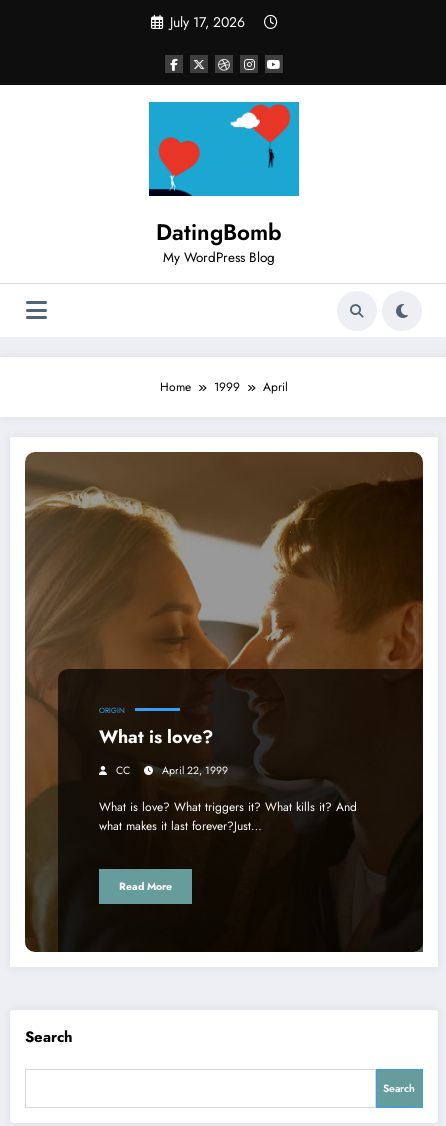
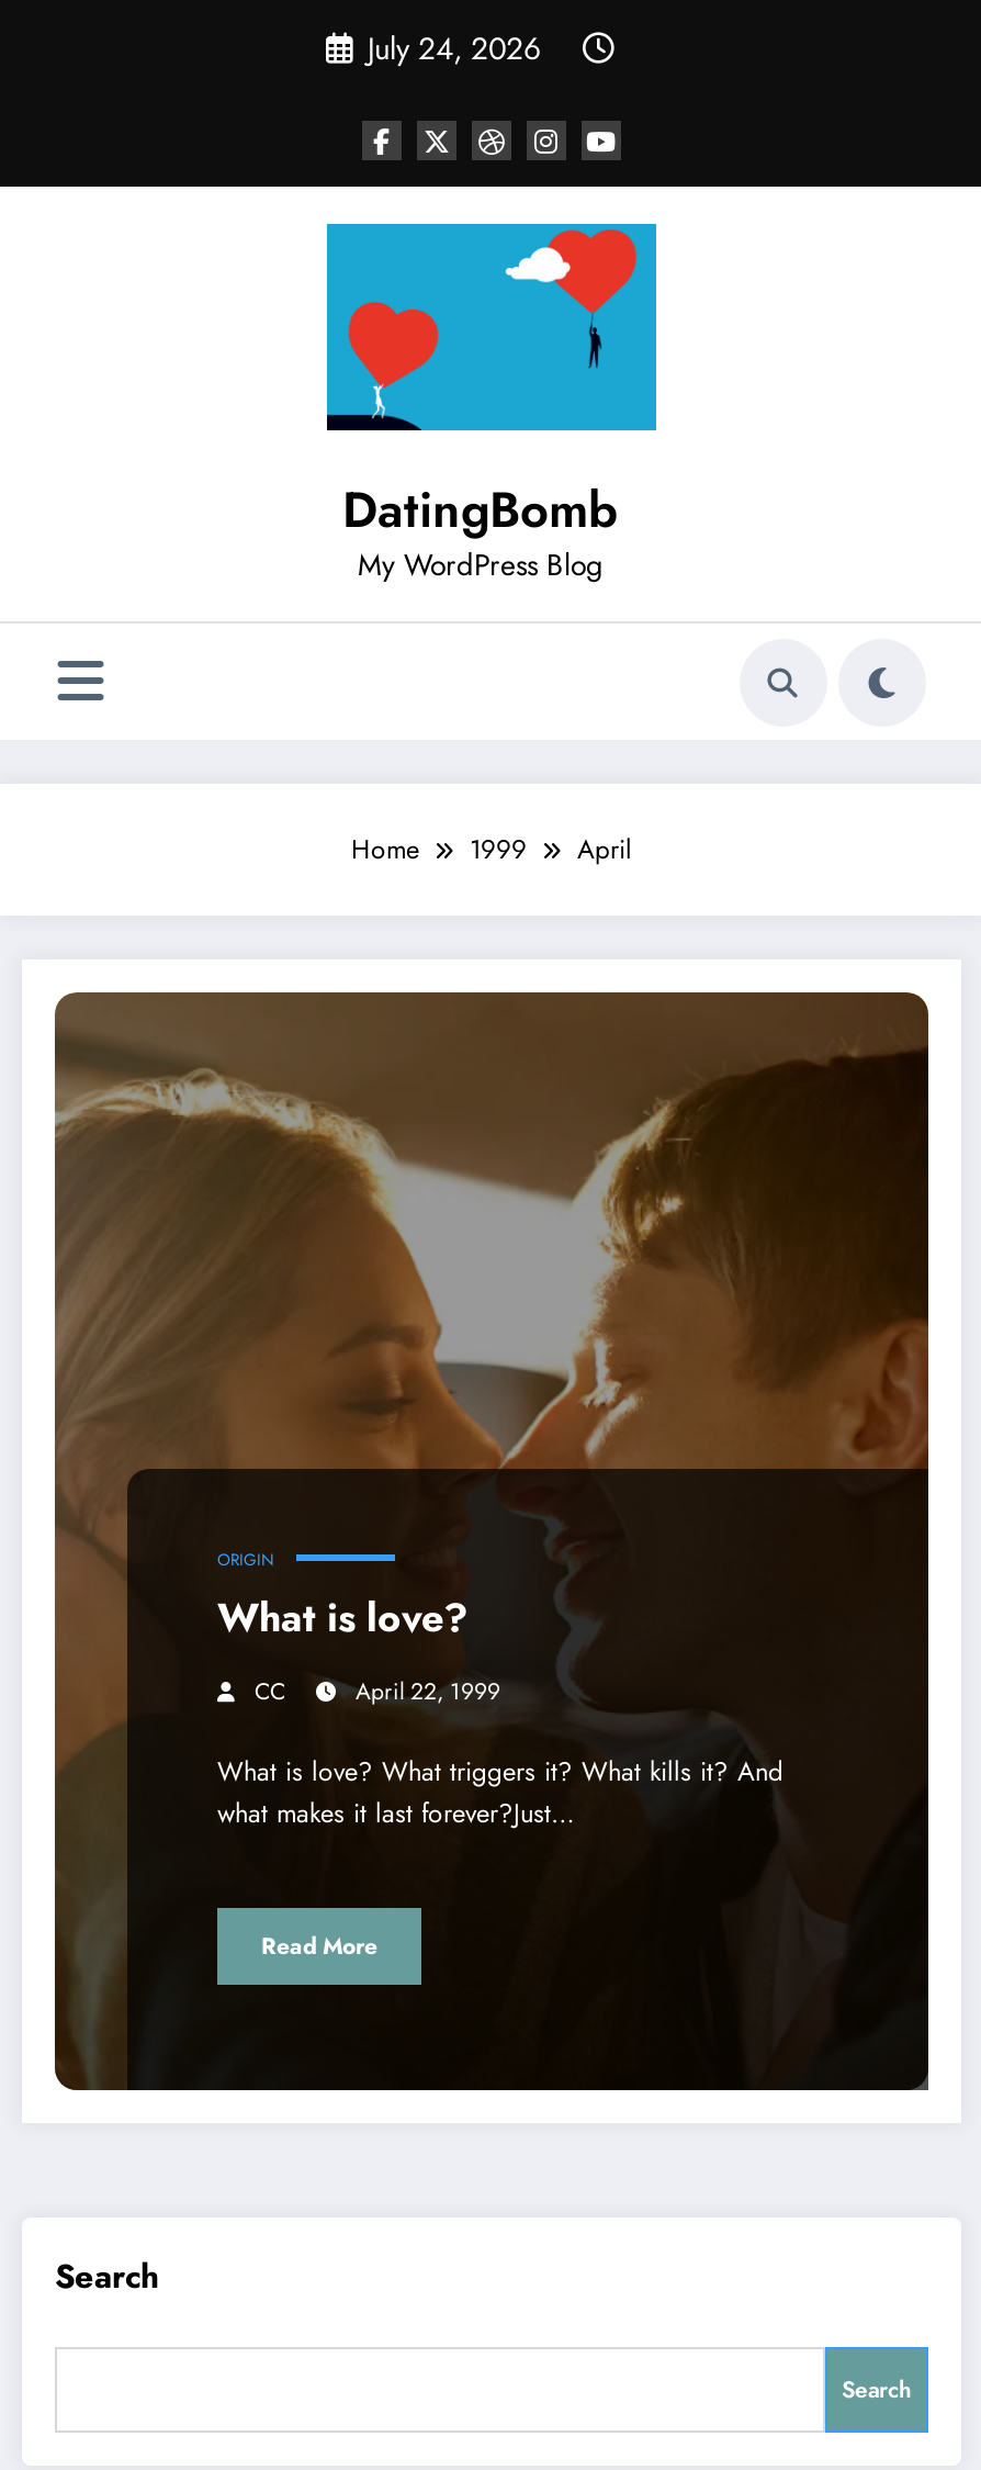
- July 17, 2026
+ July 24, 2026
